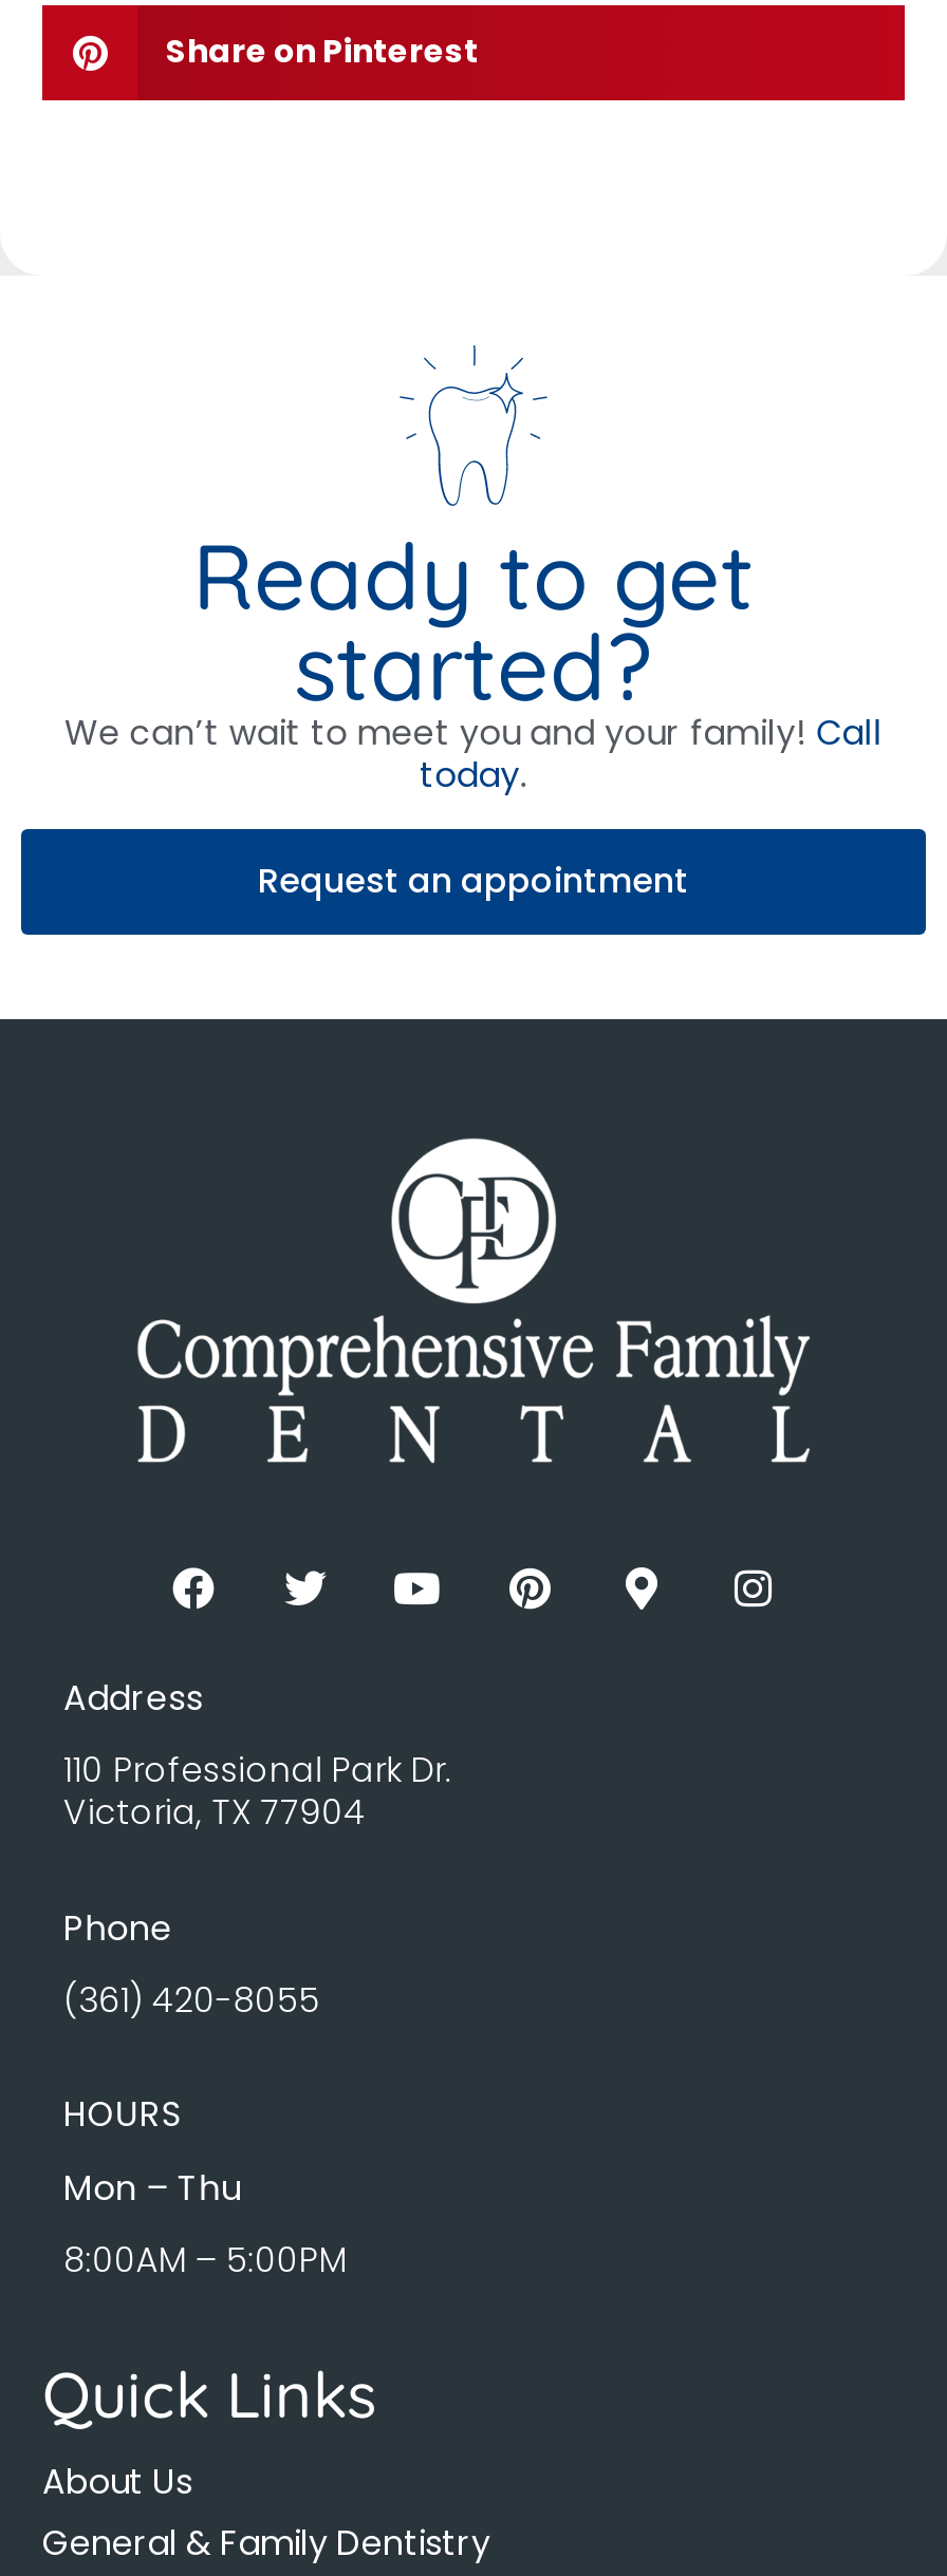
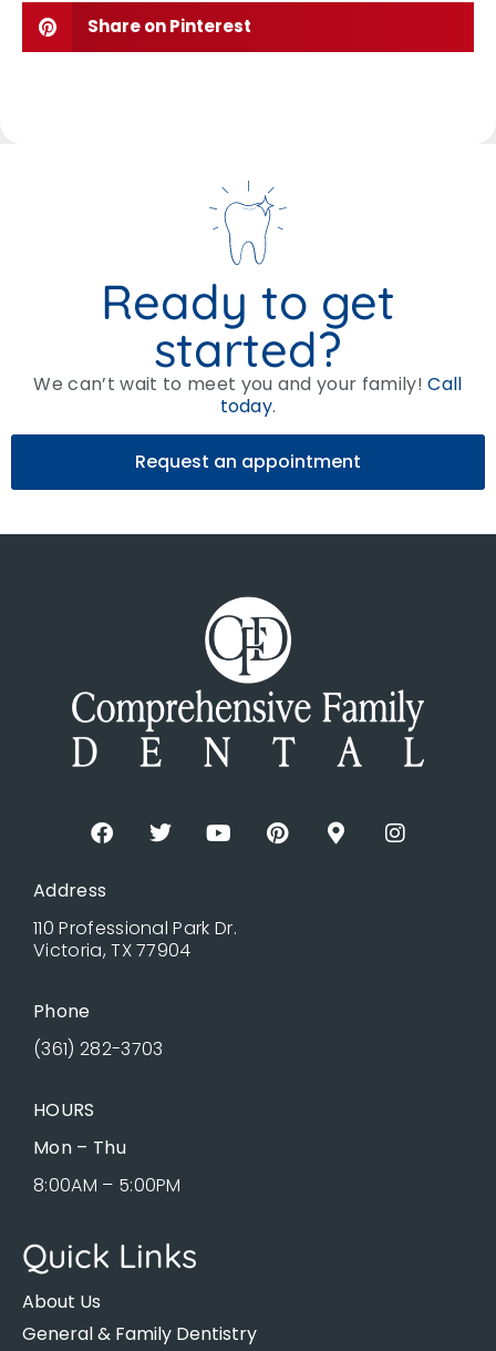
- (361) 420-8055
+ (361) 282-3703
